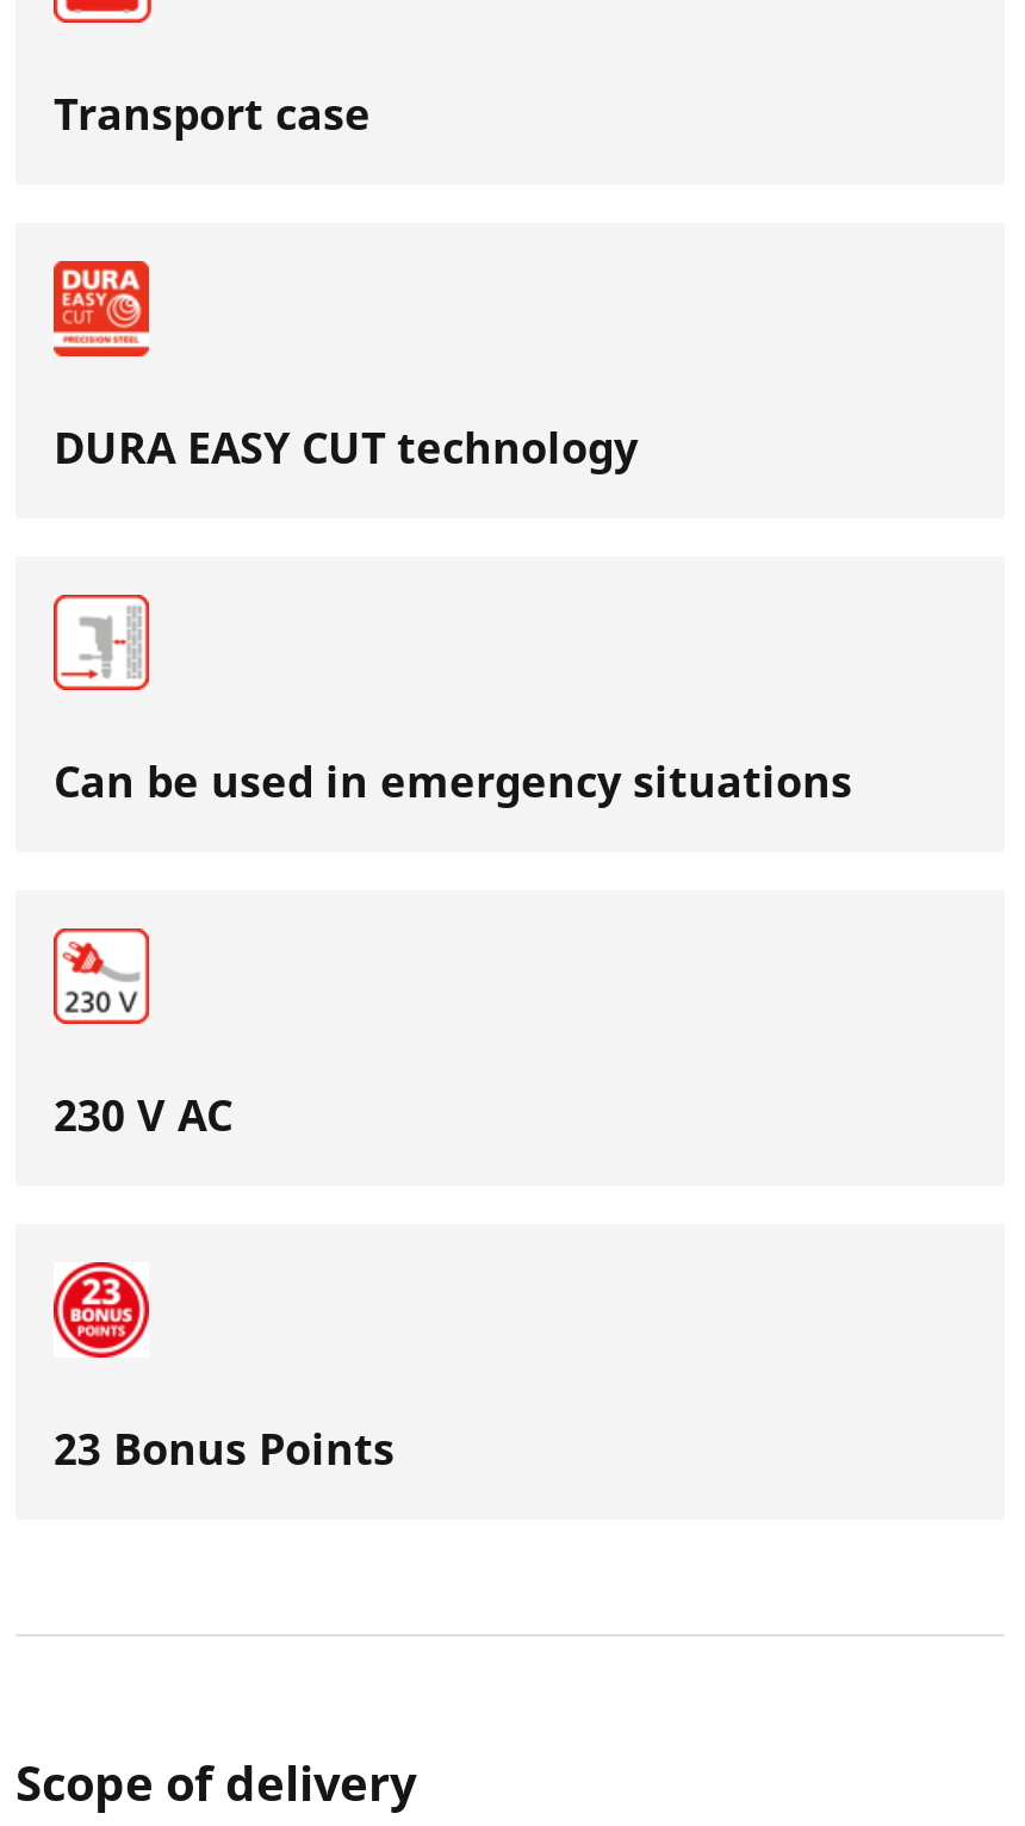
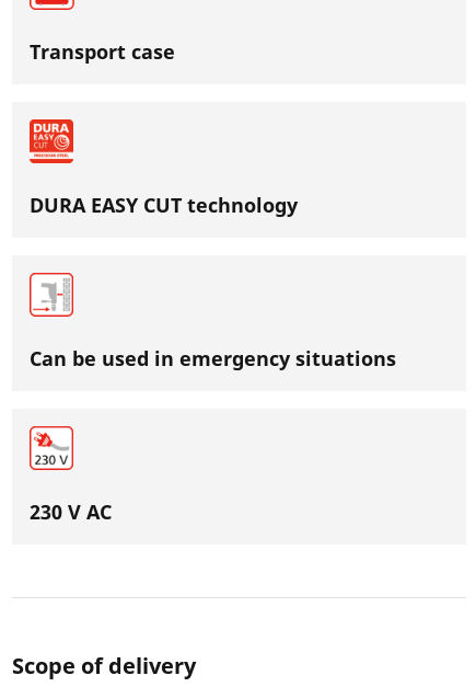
- [image]
- 23 Bonus Points
